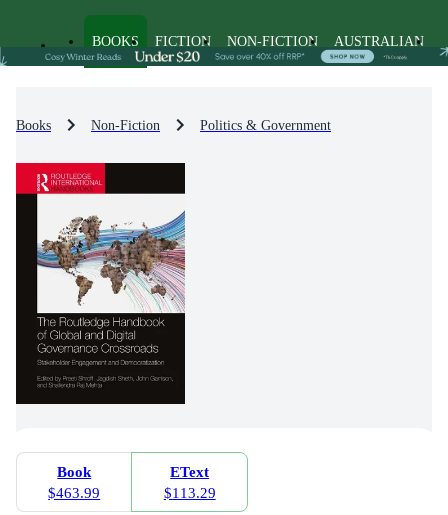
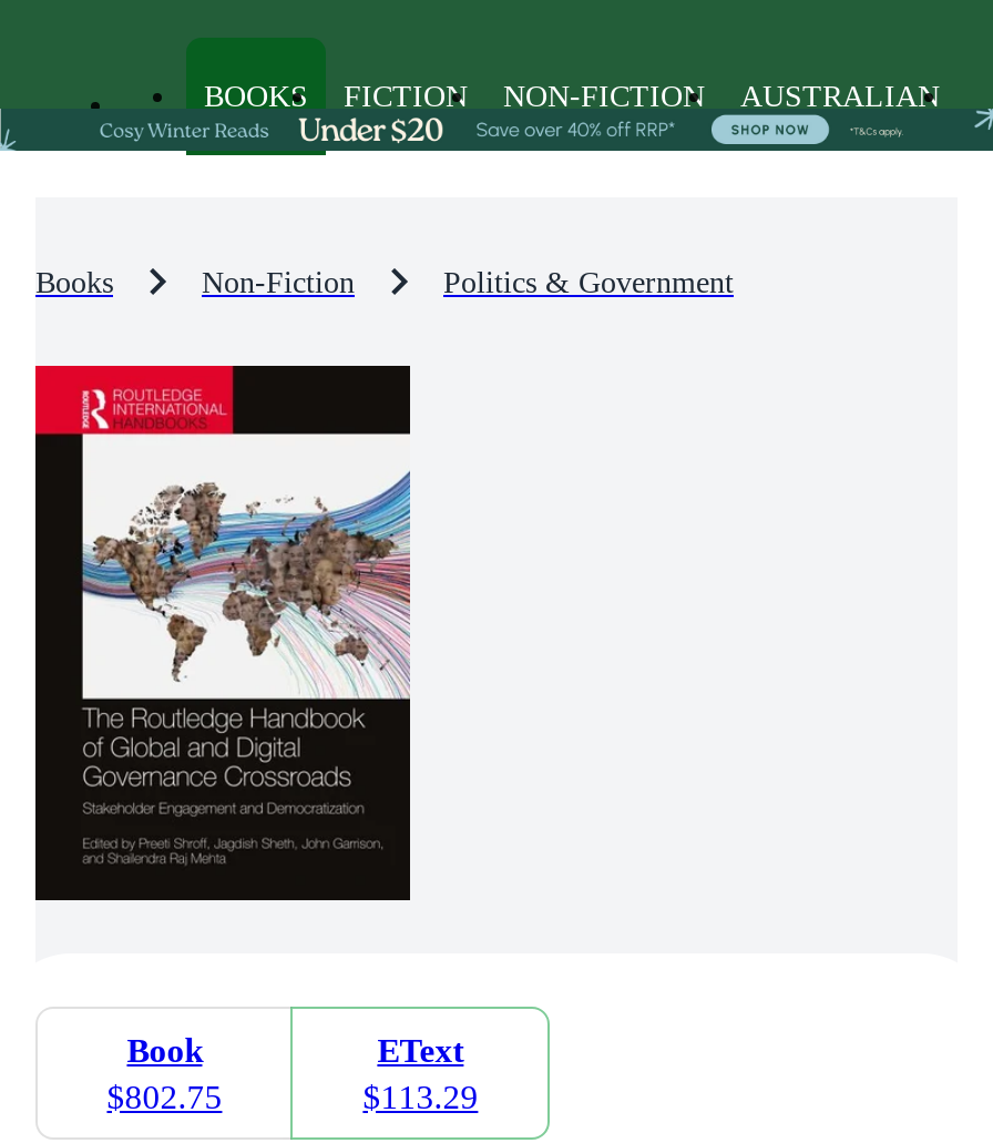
- $463.99
+ $802.75
